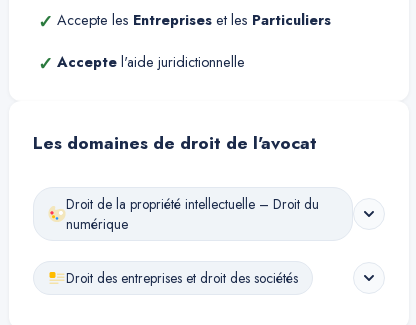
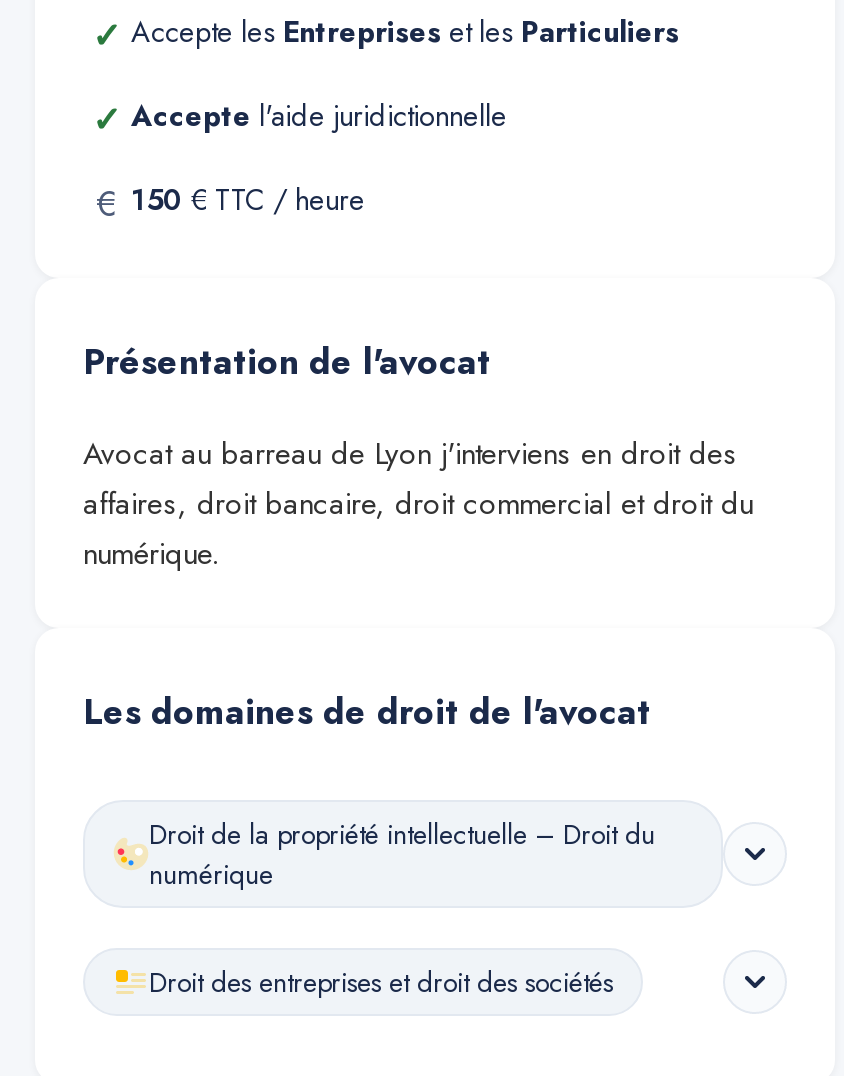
+ € 150 € TTC / heure
+ Présentation de l'avocat
+ Avocat au barreau de Lyon j'interviens en droit des
+ affaires, droit bancaire, droit commercial et droit du
+ numérique.
